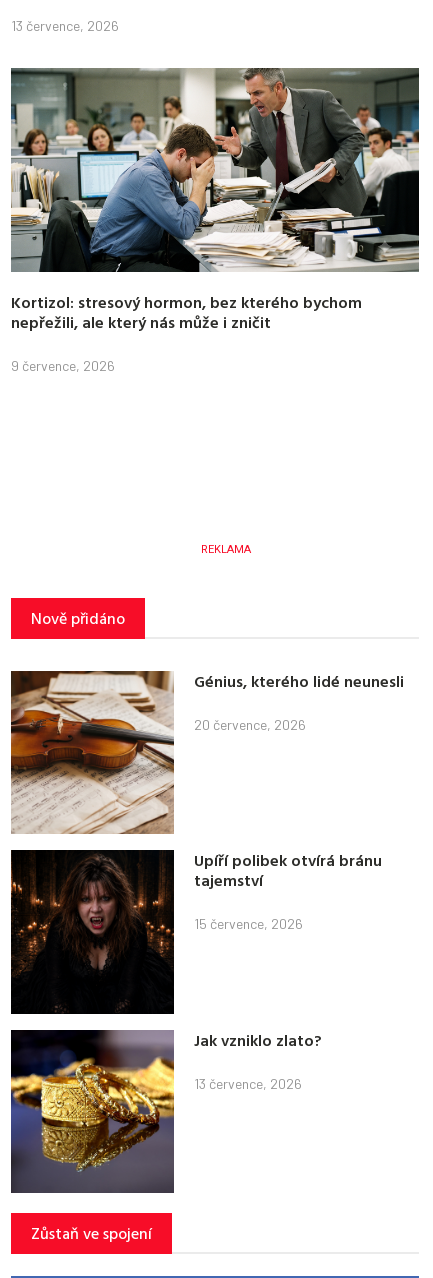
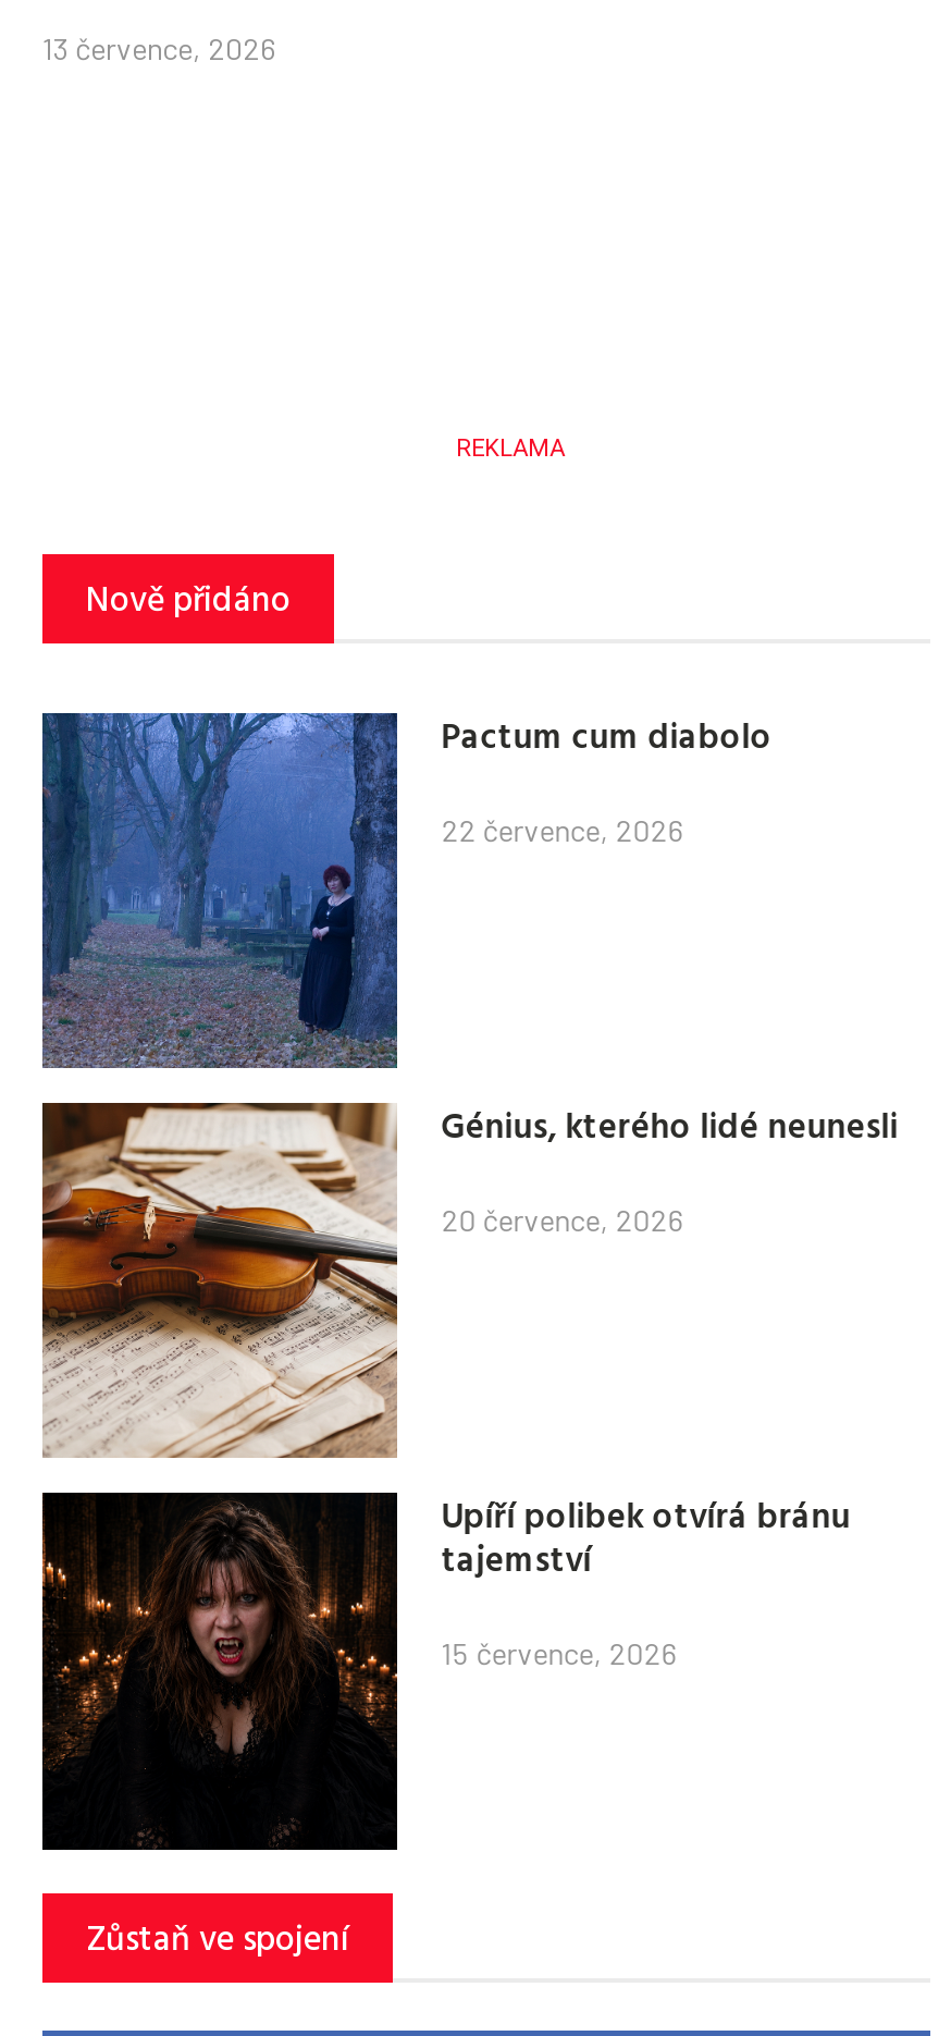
- [image]
- Kortizol: stresový hormon, bez kterého bychom
- nepřežili, ale který nás může i zničit
- 9 července, 2026

+ [image]
+ Pactum cum diabolo
+ 22 července, 2026

- [image]
- Jak vzniklo zlato?
- 13 července, 2026
